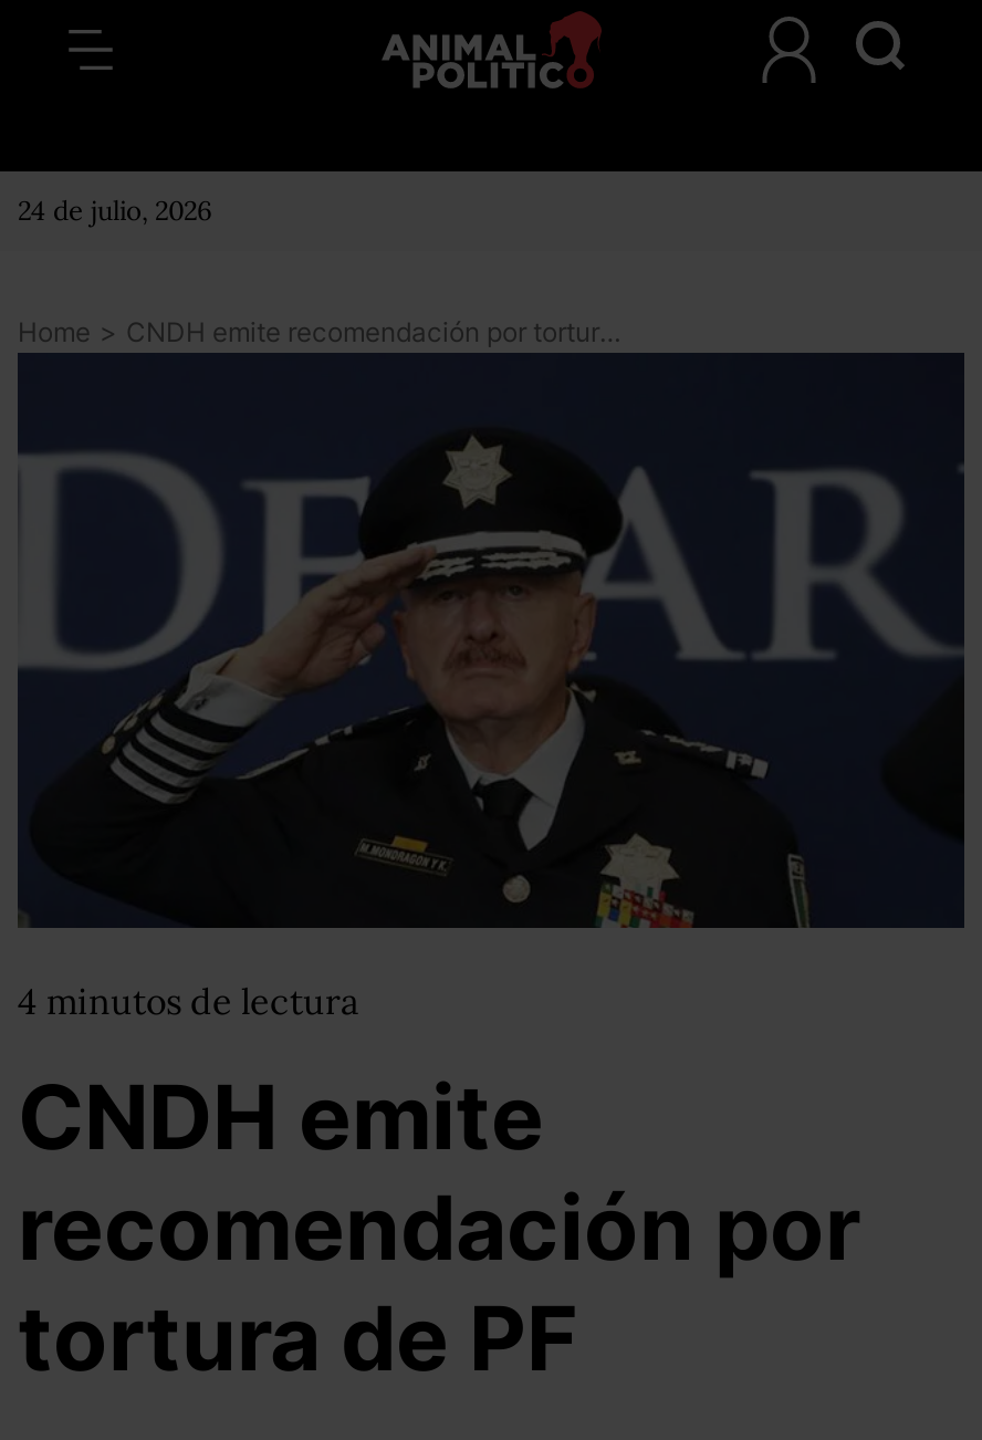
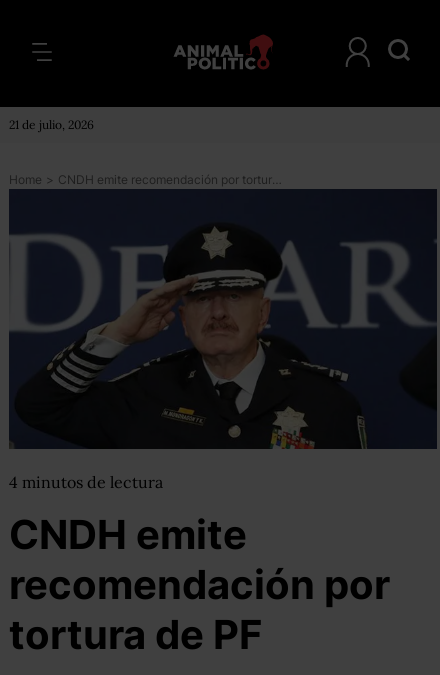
- 24 de julio, 2026
+ 21 de julio, 2026
